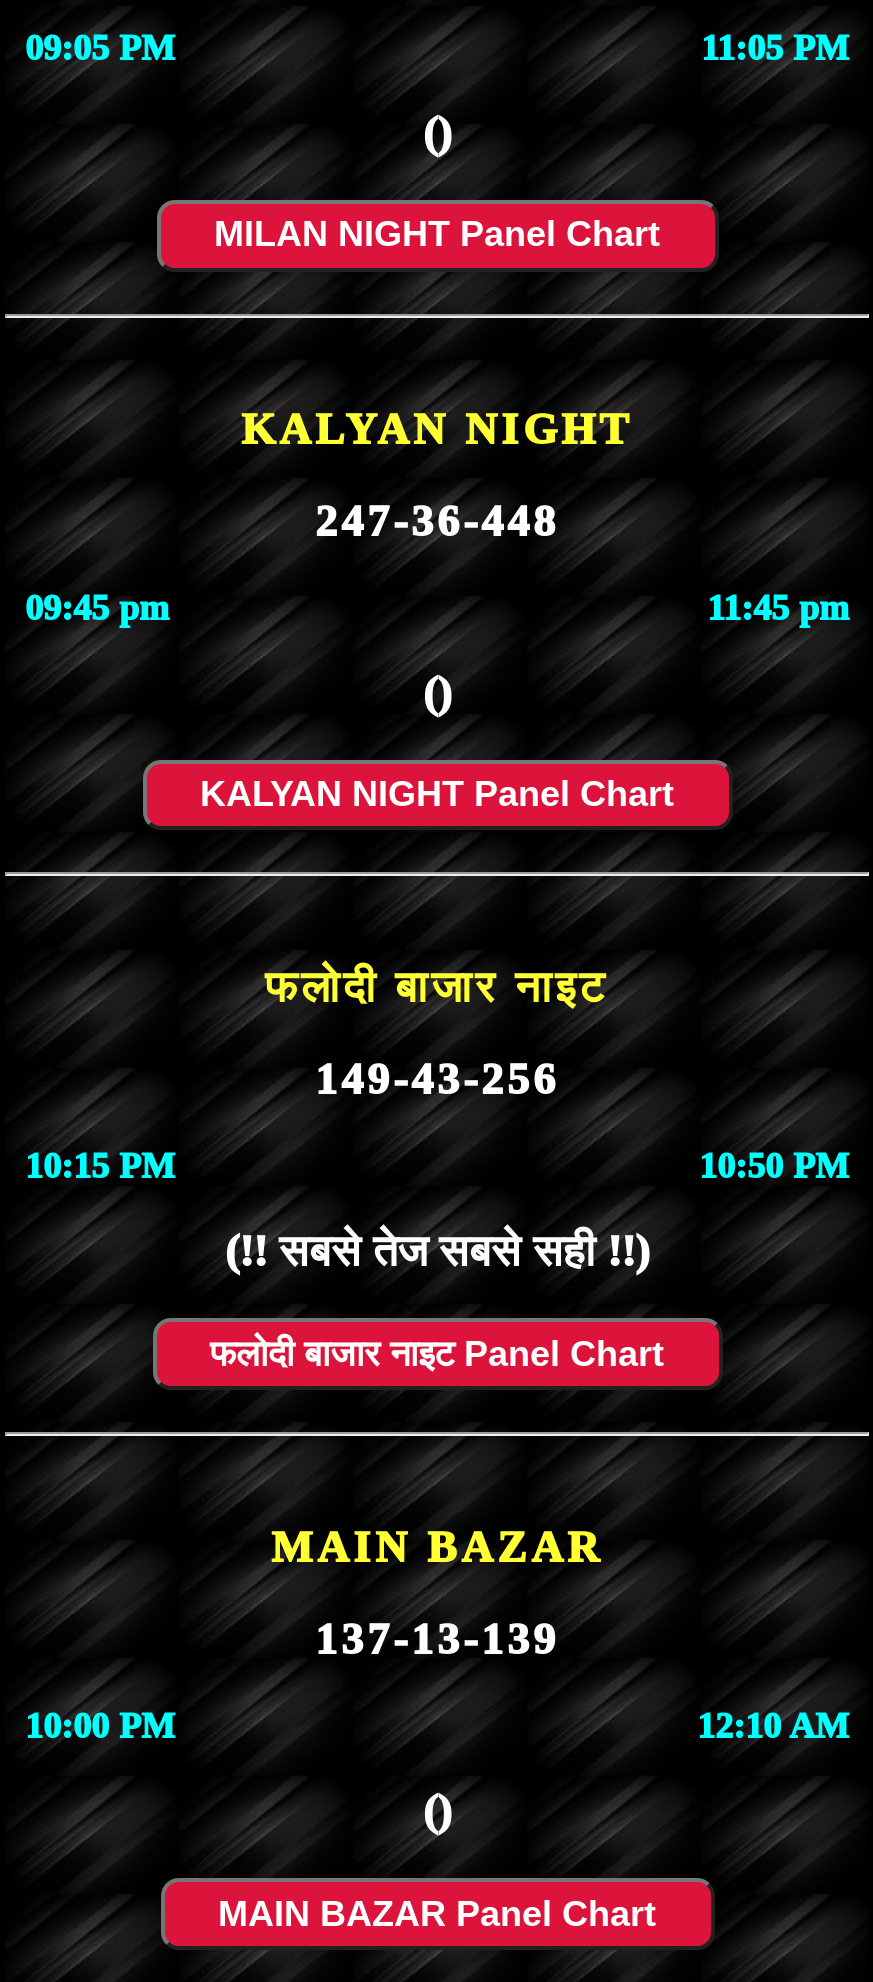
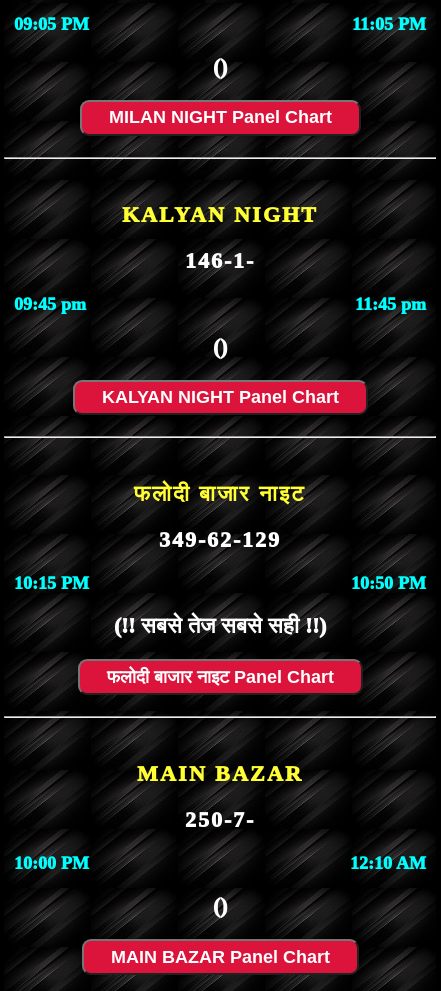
- 247-36-448
+ 146-1-

- 149-43-256
+ 349-62-129

- 137-13-139
+ 250-7-
